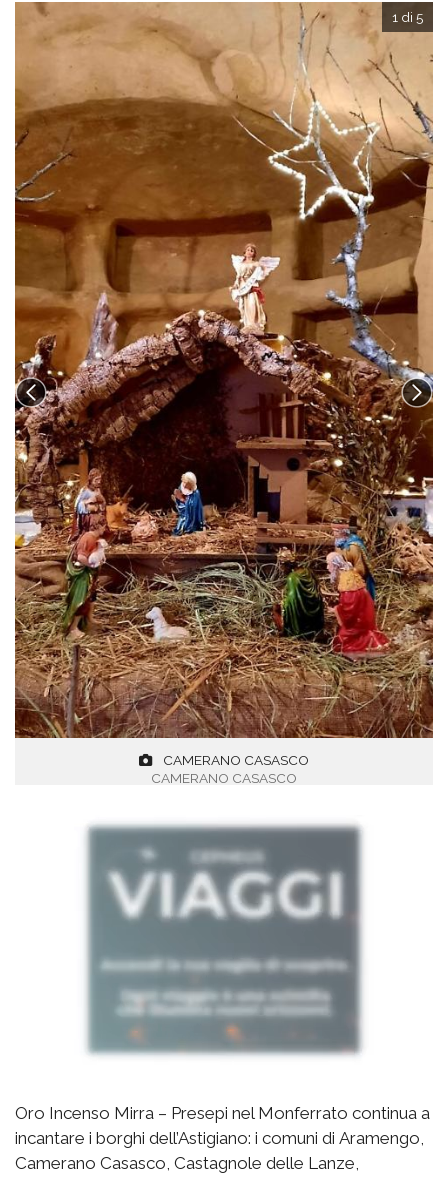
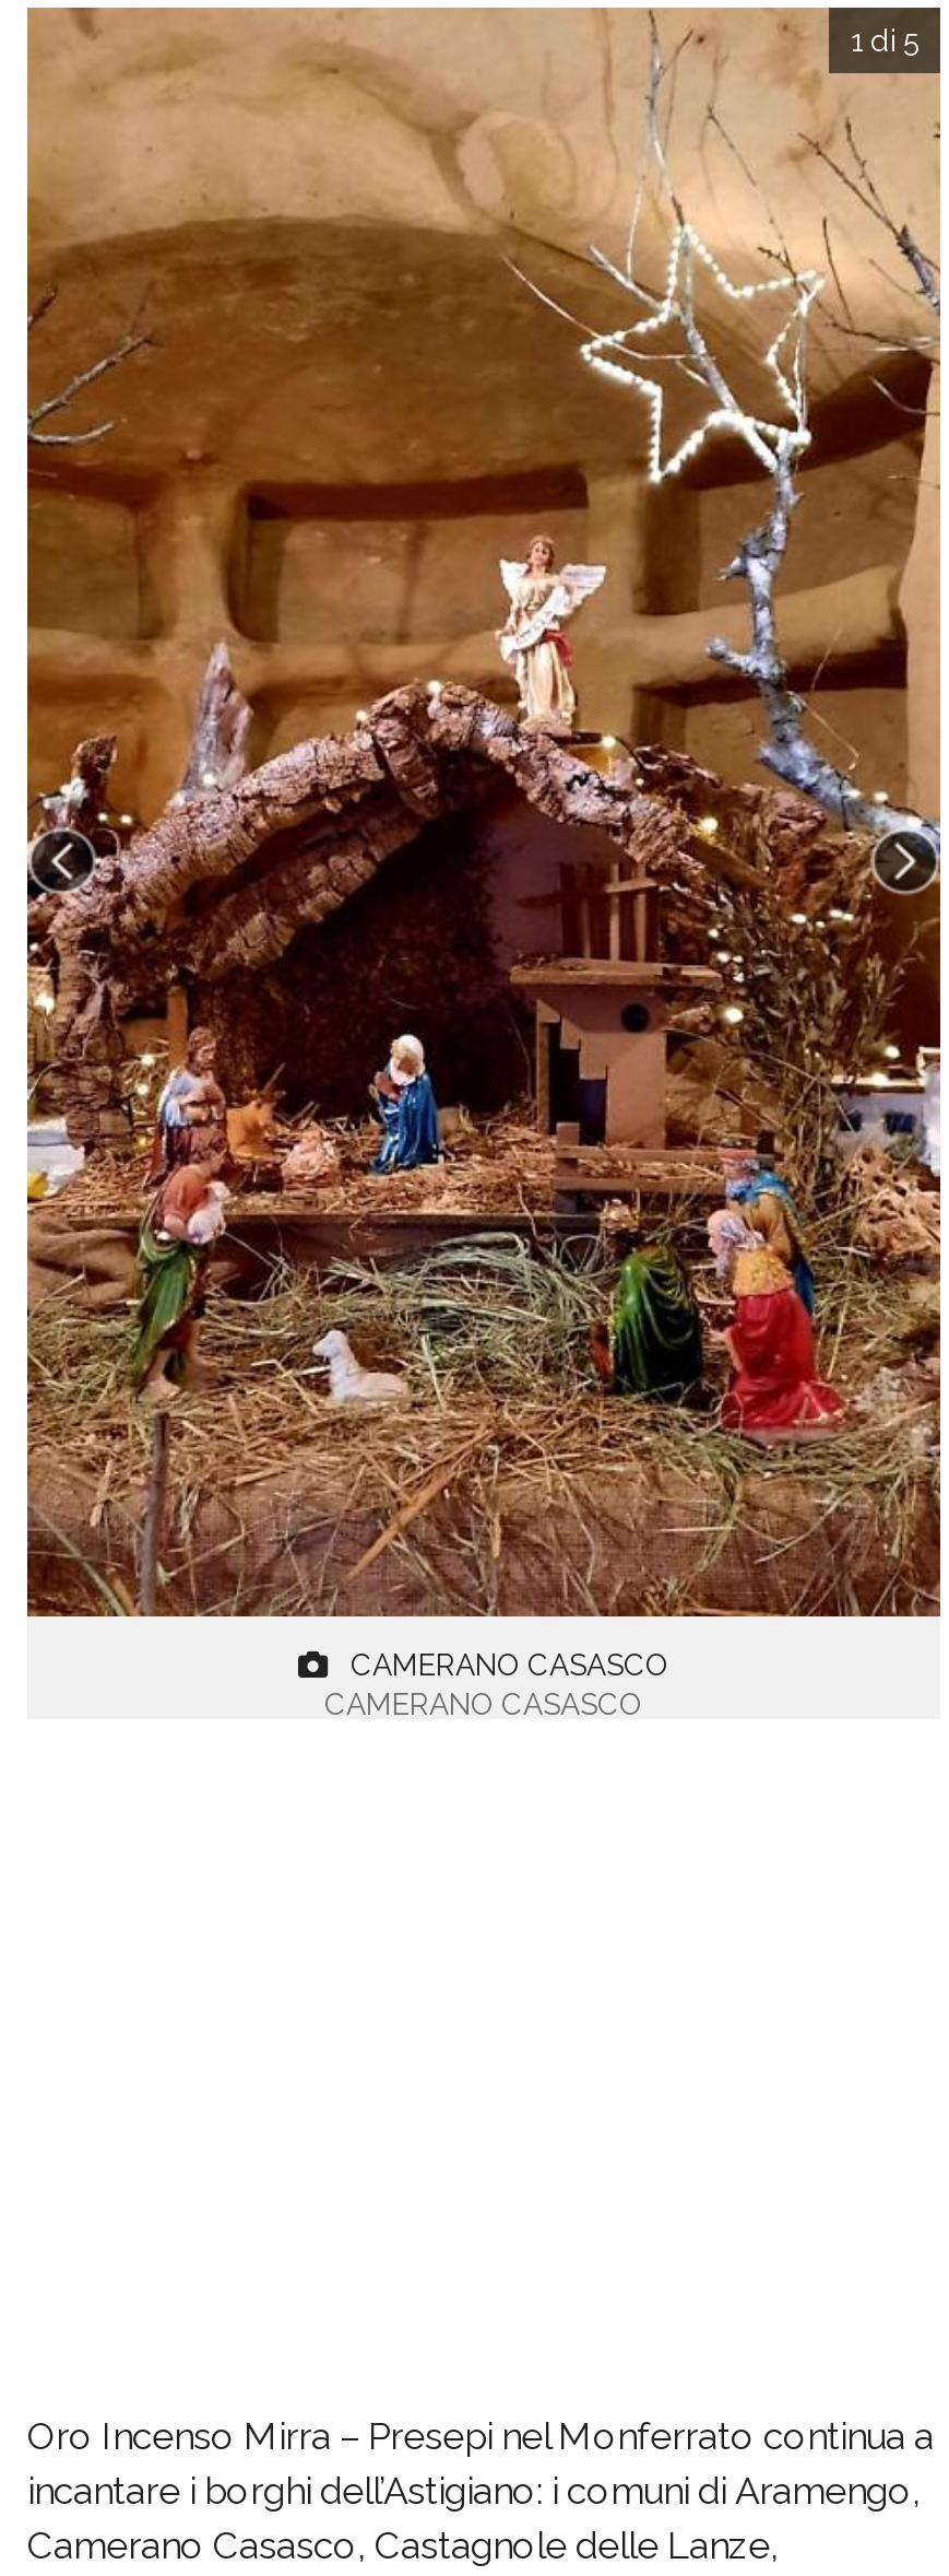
- [image]
